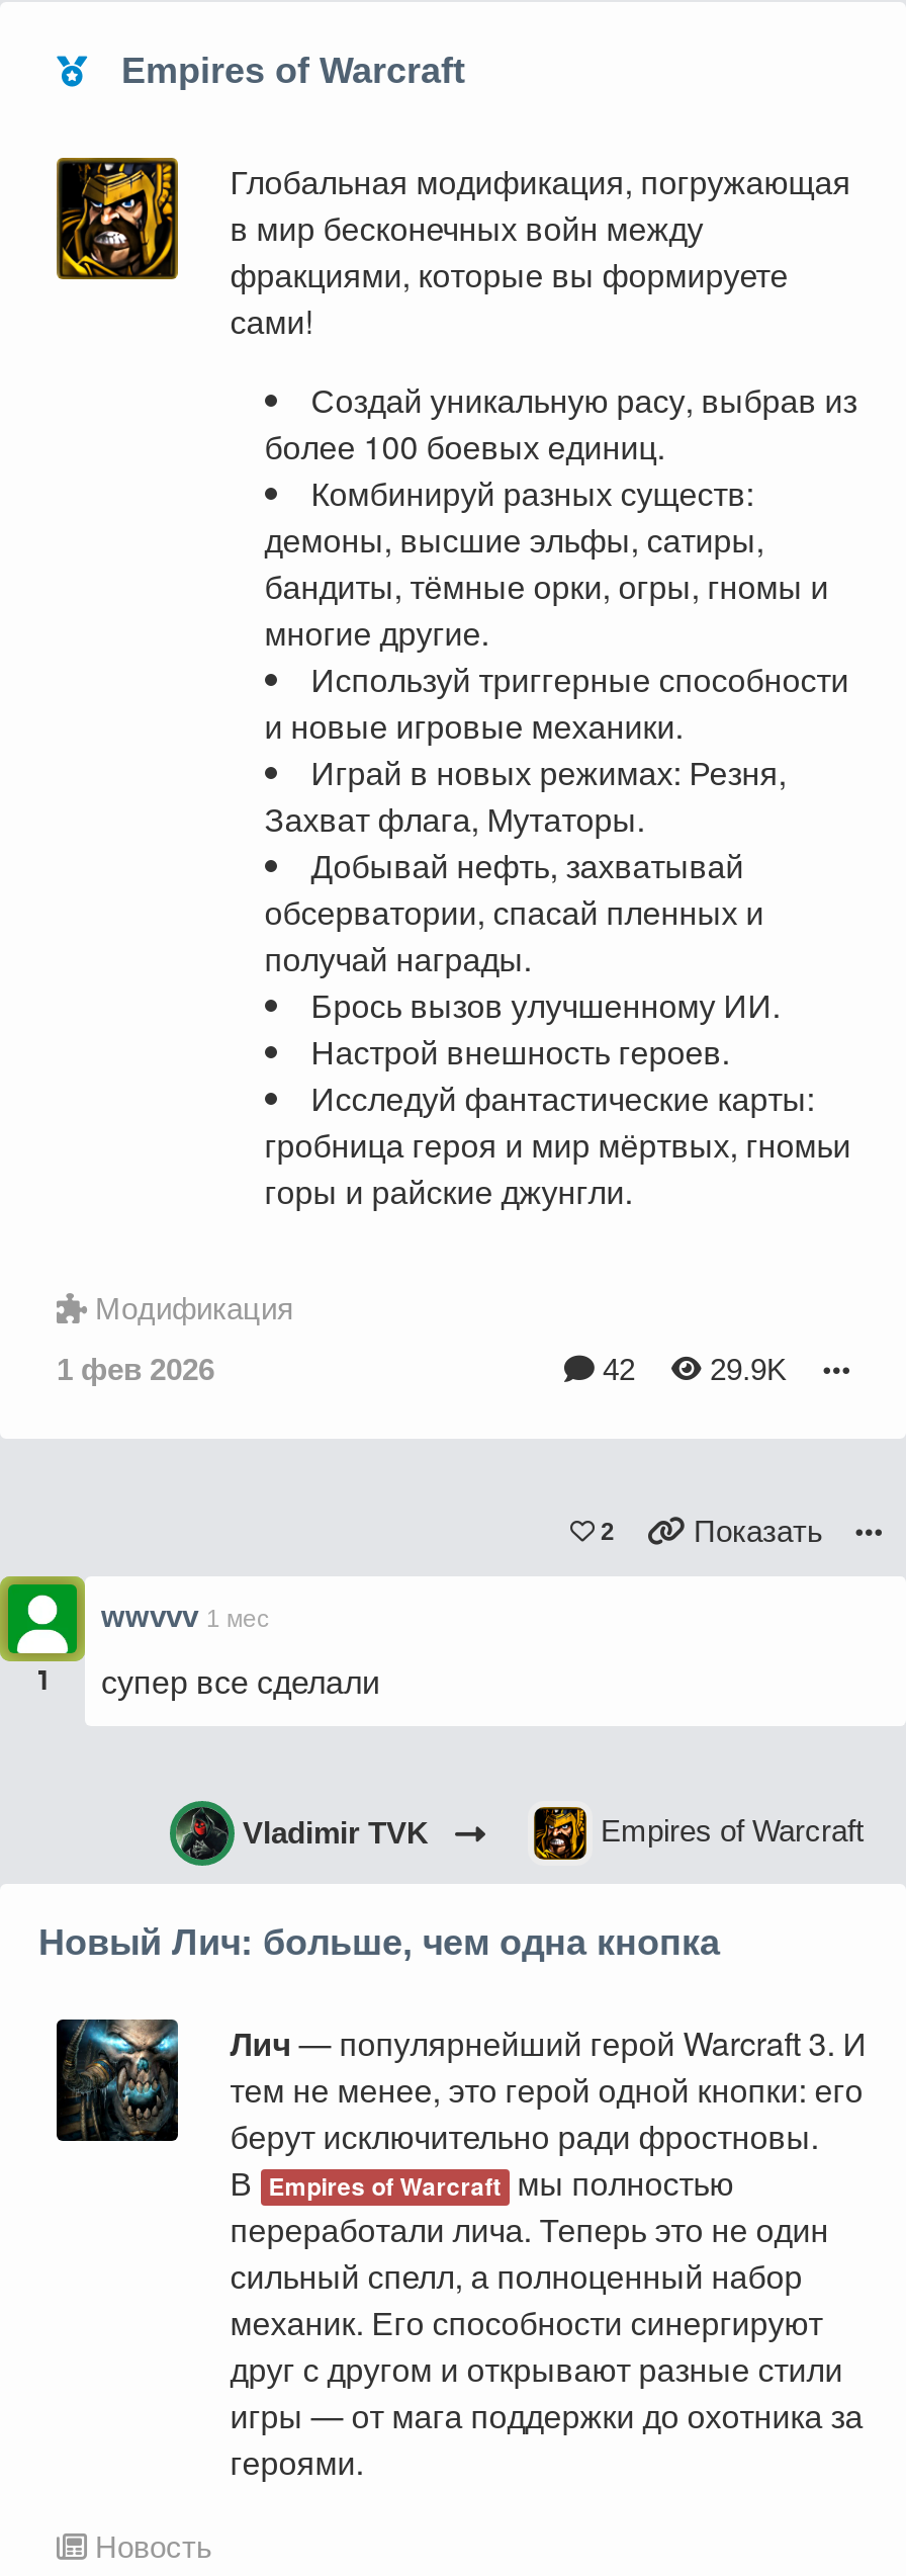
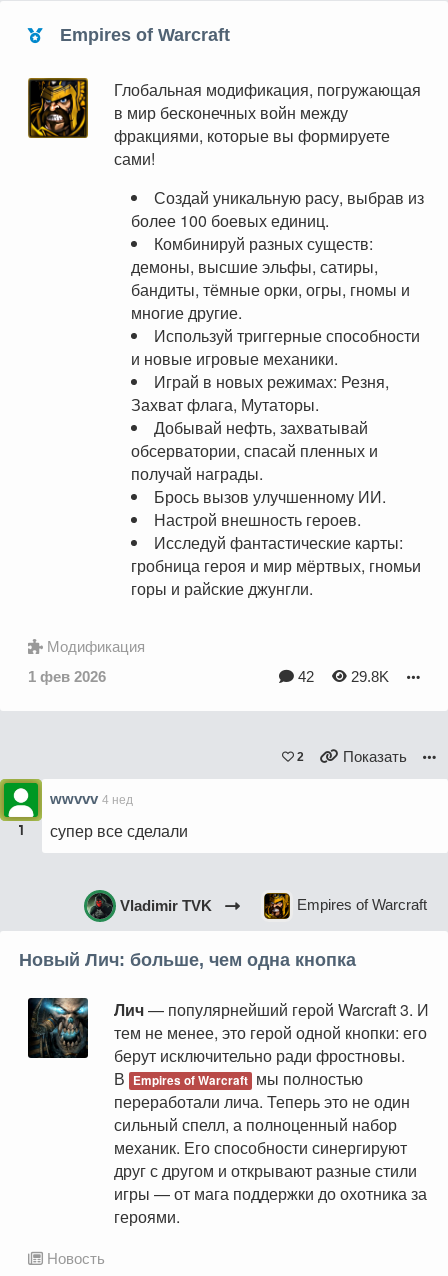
- 29.9K
+ 29.8K

- wwvvv 1 мес
+ wwvvv 4 нед
